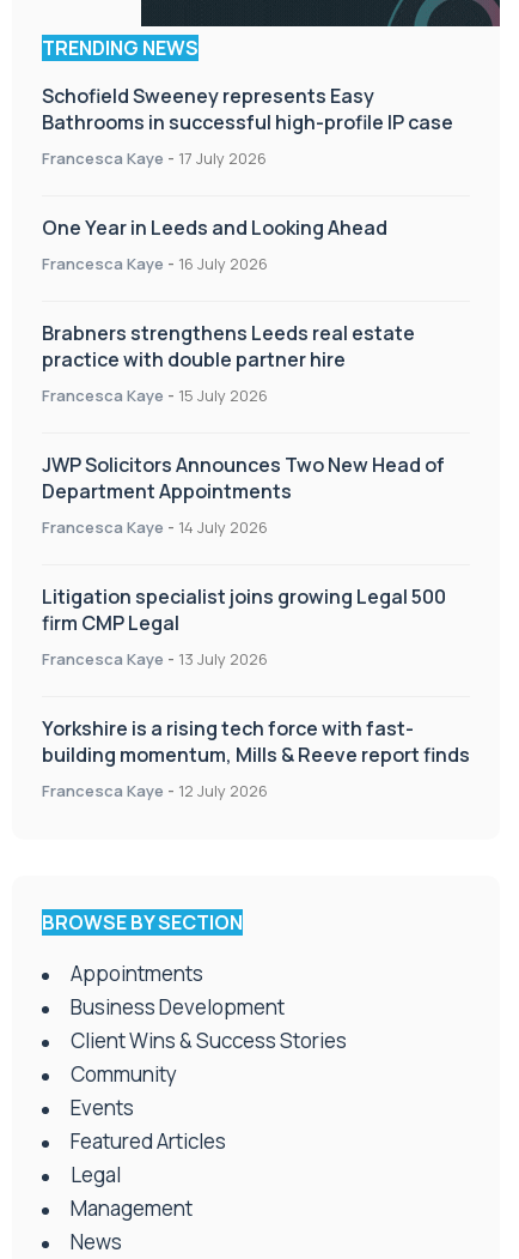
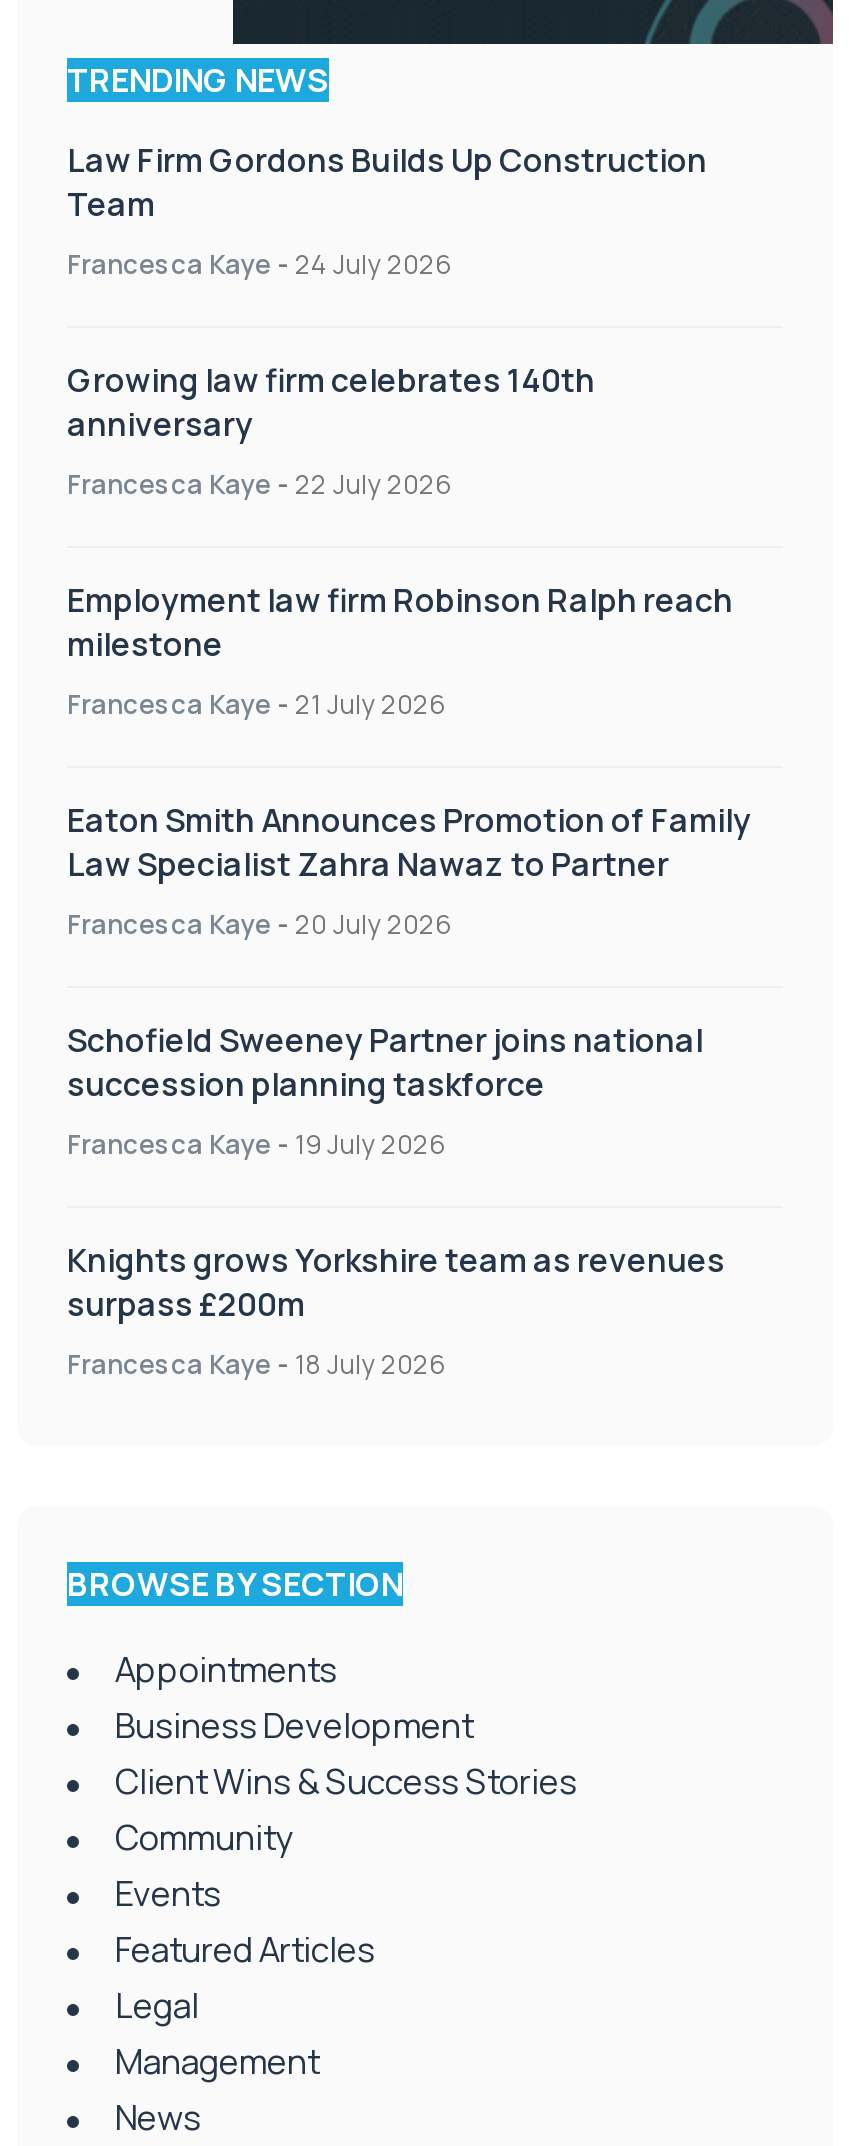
- Schofield Sweeney represents Easy
- Bathrooms in successful high-profile IP case
+ Law Firm Gordons Builds Up Construction
+ Team

- Francesca Kaye - 17 July 2026
+ Francesca Kaye - 24 July 2026

- One Year in Leeds and Looking Ahead
+ Growing law firm celebrates 140th
+ anniversary

- Francesca Kaye - 16 July 2026
+ Francesca Kaye - 22 July 2026

- Brabners strengthens Leeds real estate
- practice with double partner hire
+ Employment law firm Robinson Ralph reach
+ milestone

- Francesca Kaye - 15 July 2026
+ Francesca Kaye - 21 July 2026

- JWP Solicitors Announces Two New Head of
- Department Appointments
+ Eaton Smith Announces Promotion of Family
+ Law Specialist Zahra Nawaz to Partner

- Francesca Kaye - 14 July 2026
+ Francesca Kaye - 20 July 2026

- Litigation specialist joins growing Legal 500
- firm CMP Legal
+ Schofield Sweeney Partner joins national
+ succession planning taskforce

- Francesca Kaye - 13 July 2026
+ Francesca Kaye - 19 July 2026

- Yorkshire is a rising tech force with fast-
- building momentum, Mills & Reeve report finds
+ Knights grows Yorkshire team as revenues
+ surpass £200m

- Francesca Kaye - 12 July 2026
+ Francesca Kaye - 18 July 2026
